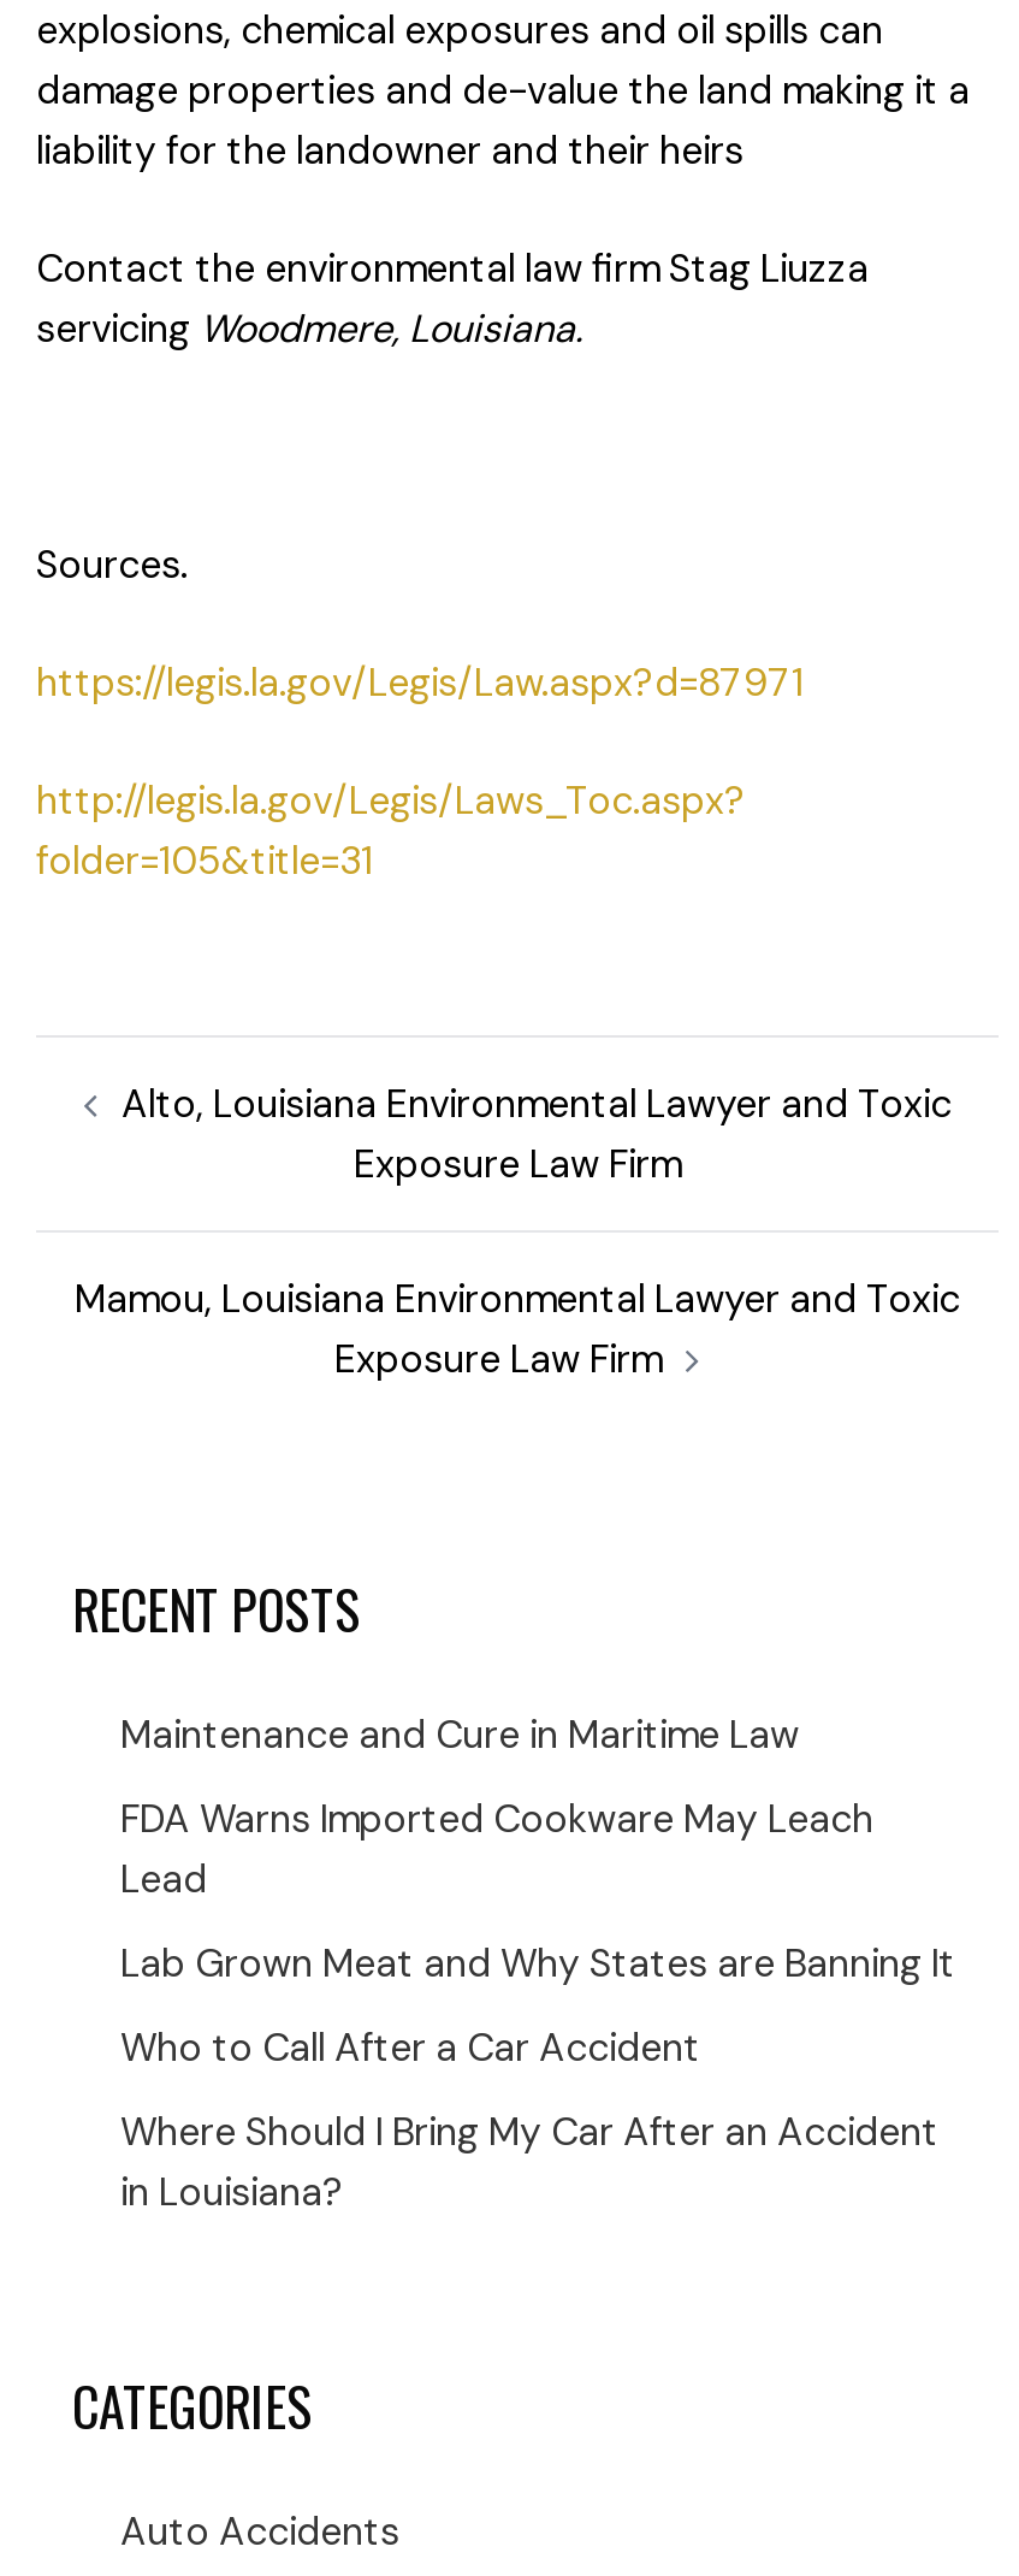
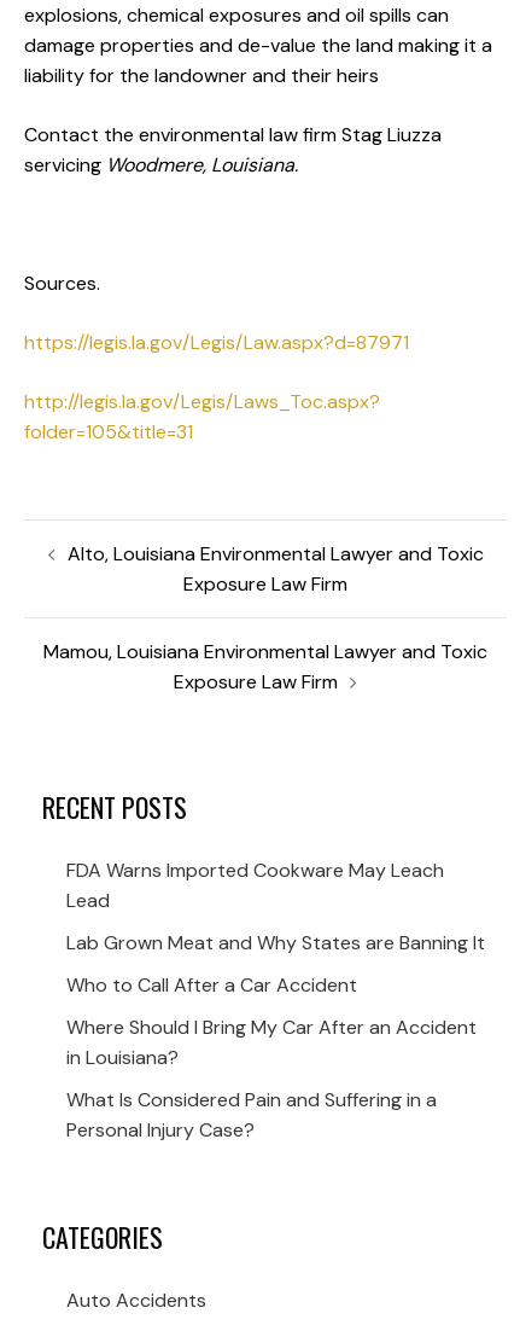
- Maintenance and Cure in Maritime Law

moved up: FDA Warns Imported Cookware May Leach | Lead | Lab Grown Meat and Why States are Banning It | Who to Call After a Car Accident | Where Should I Bring My Car After an Accident | in Louisiana?

+ What Is Considered Pain and Suffering in a
+ Personal Injury Case?
